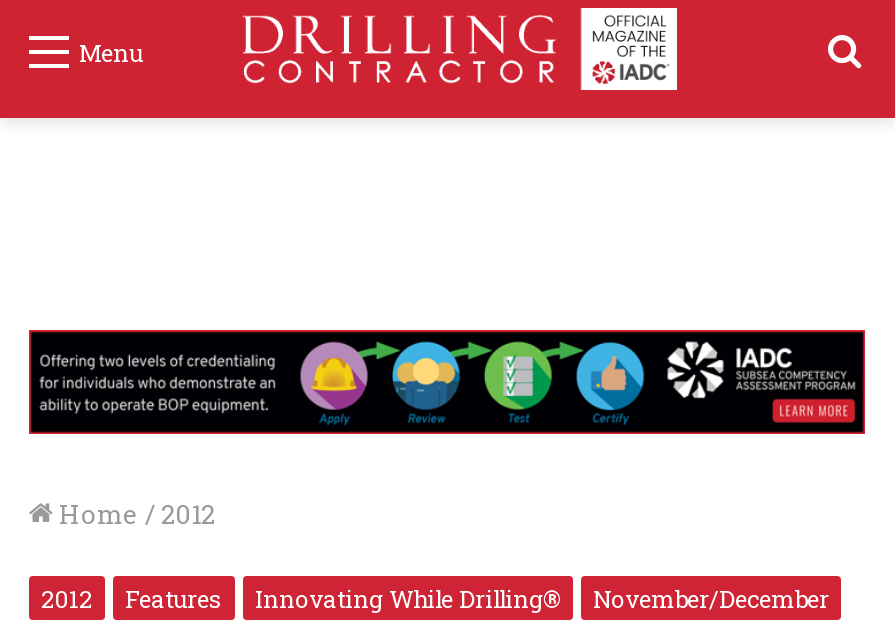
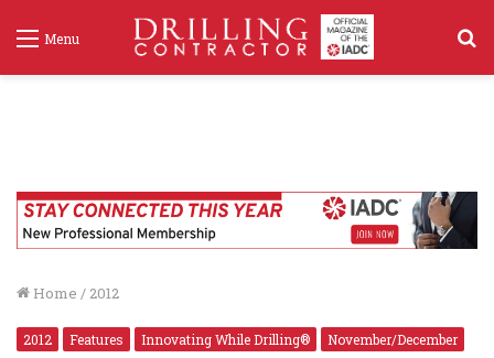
- [image]
+ [image]
